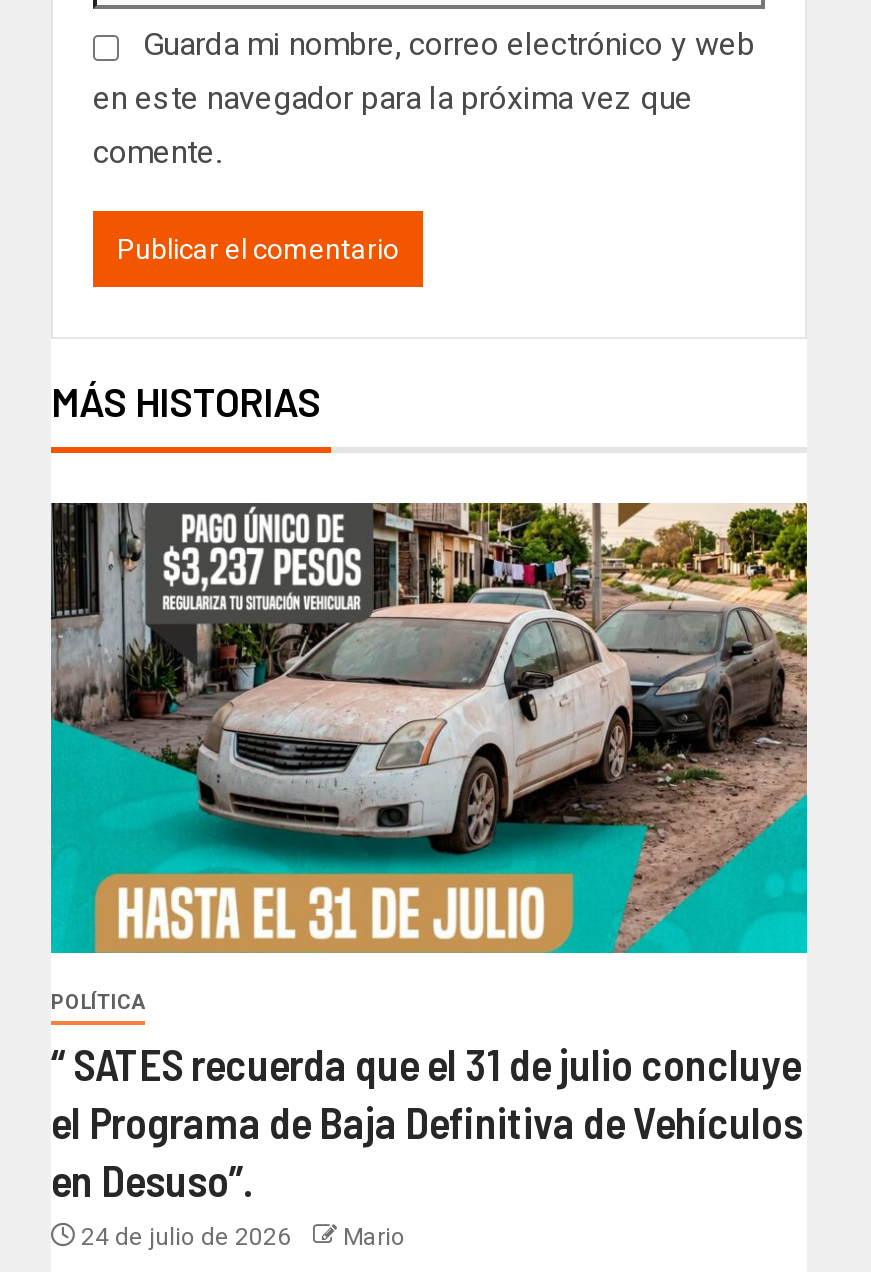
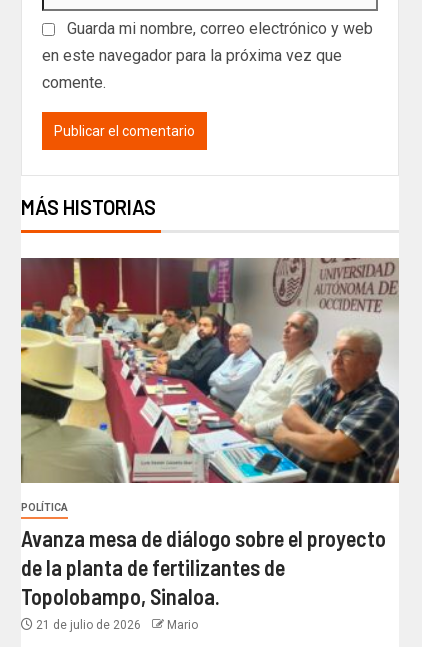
- [image]
+ [image]

- “ SATES recuerda que el 31 de julio concluye
- el Programa de Baja Definitiva de Vehículos
- en Desuso”.
- 24 de julio de 2026
+ Avanza mesa de diálogo sobre el proyecto
+ de la planta de fertilizantes de
+ Topolobampo, Sinaloa.
+ 21 de julio de 2026
